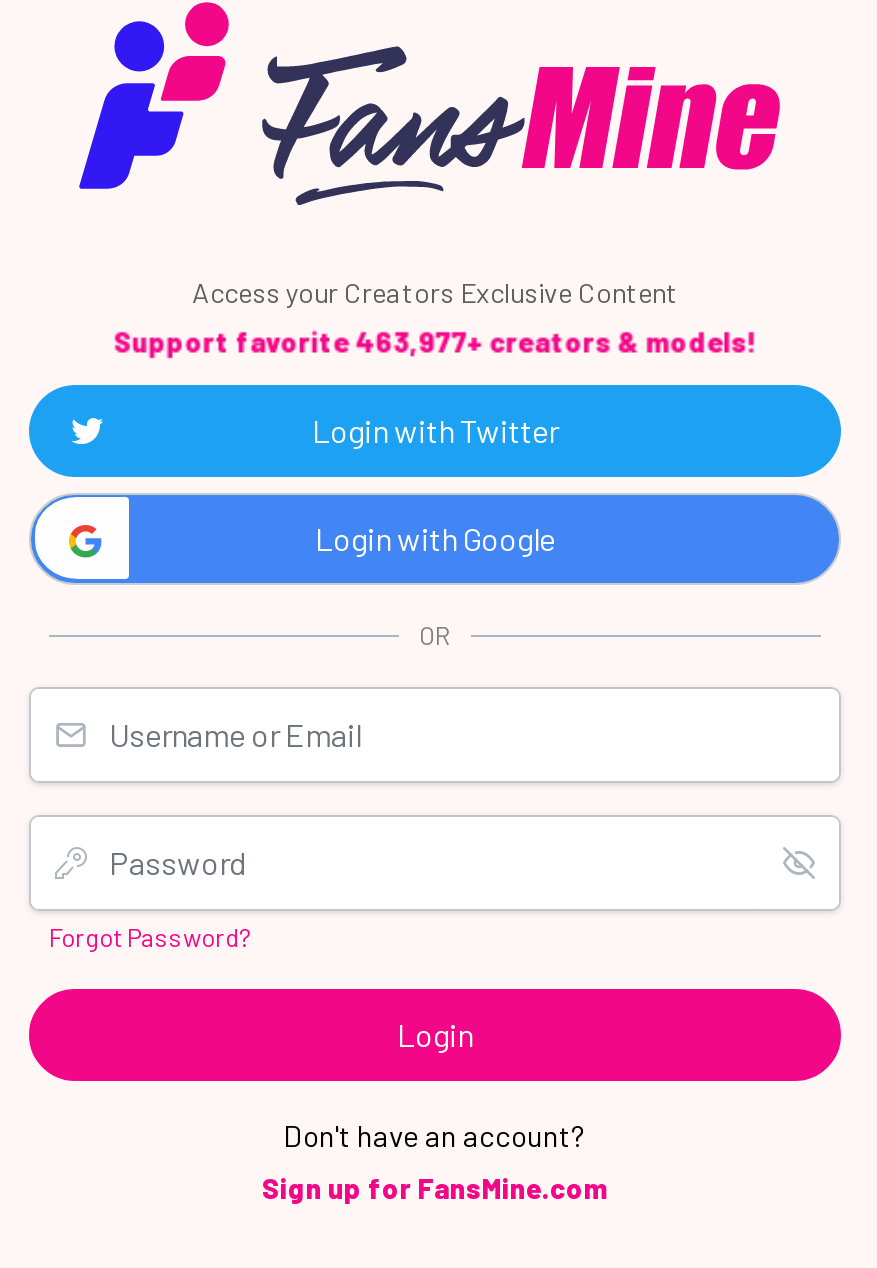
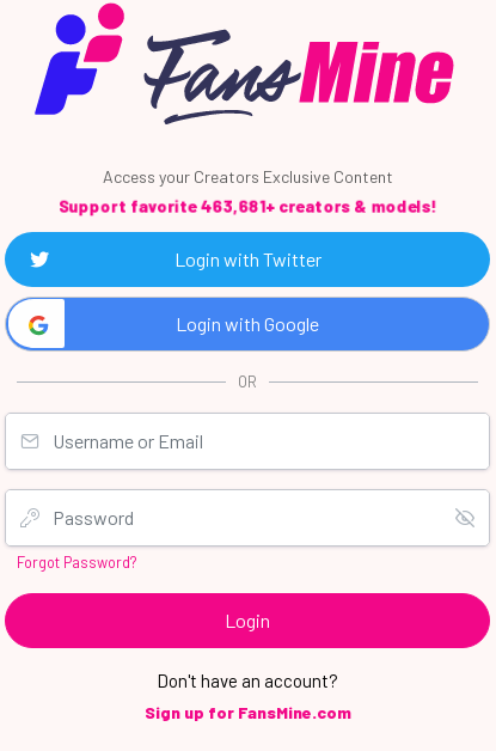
- Support favorite 463,977+ creators & models!
+ Support favorite 463,681+ creators & models!
